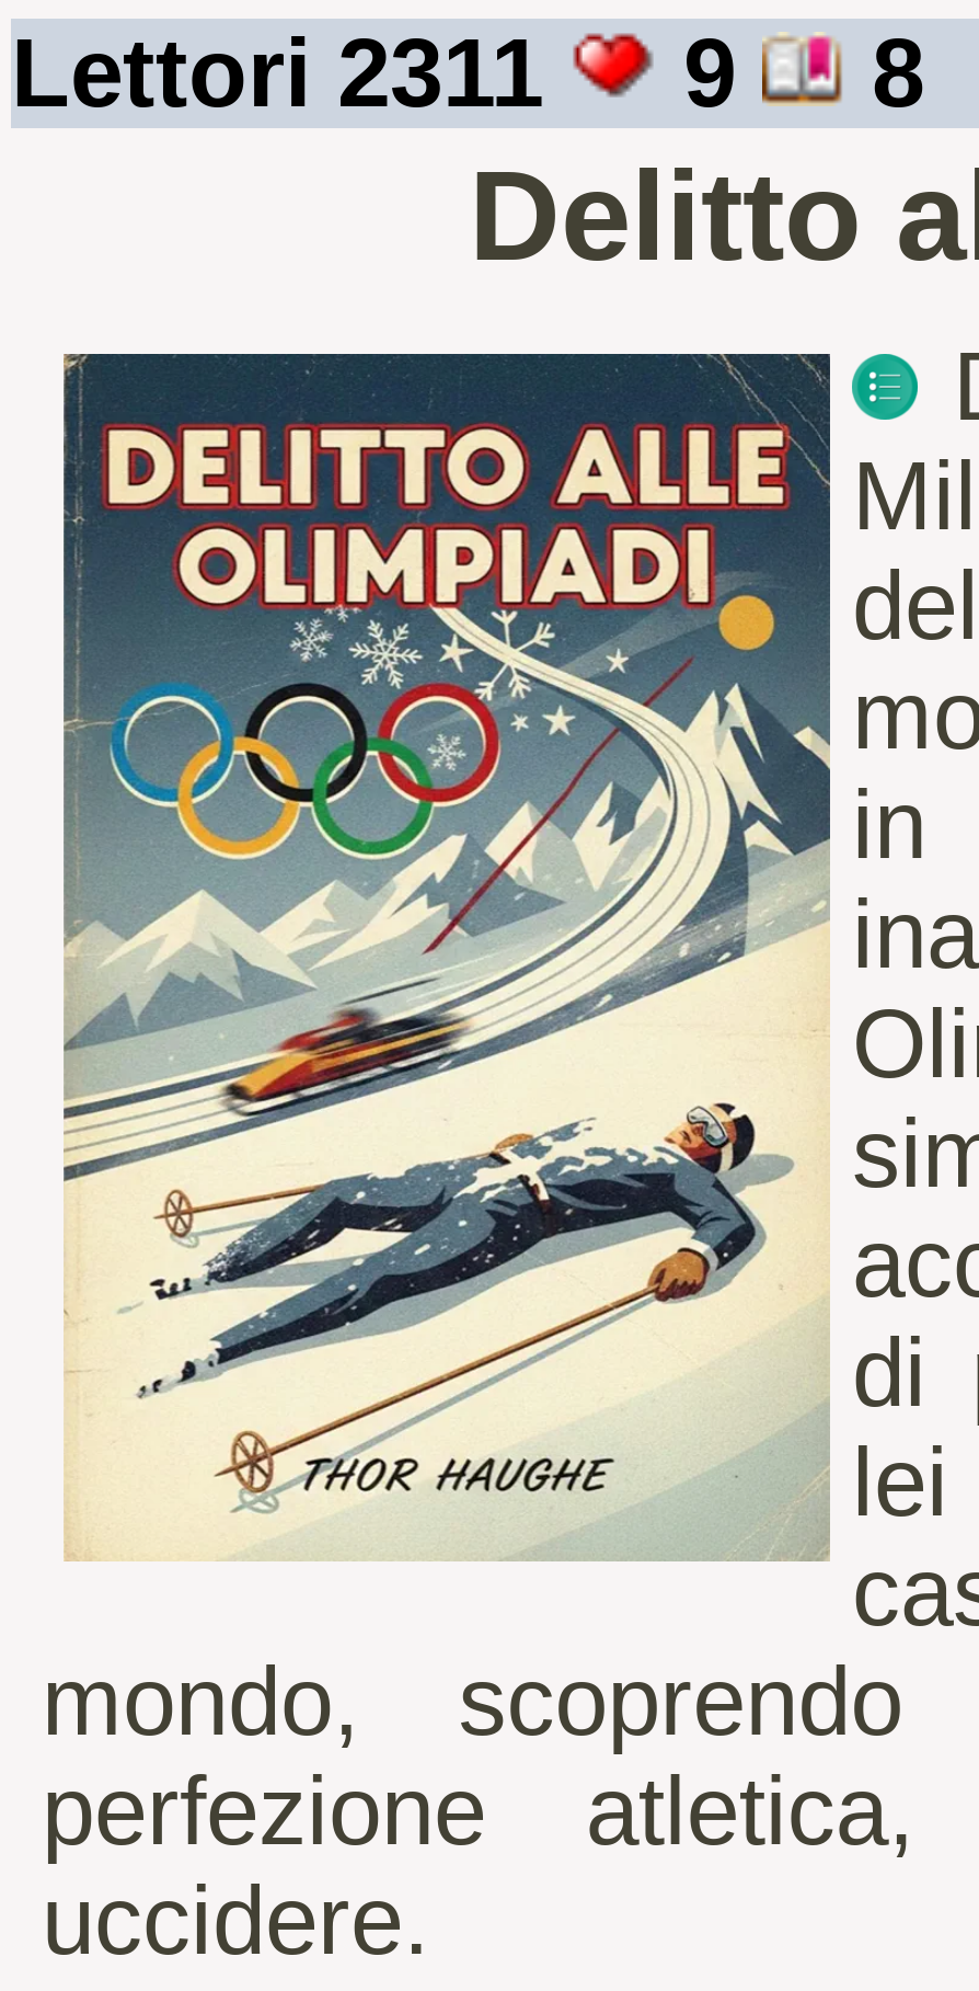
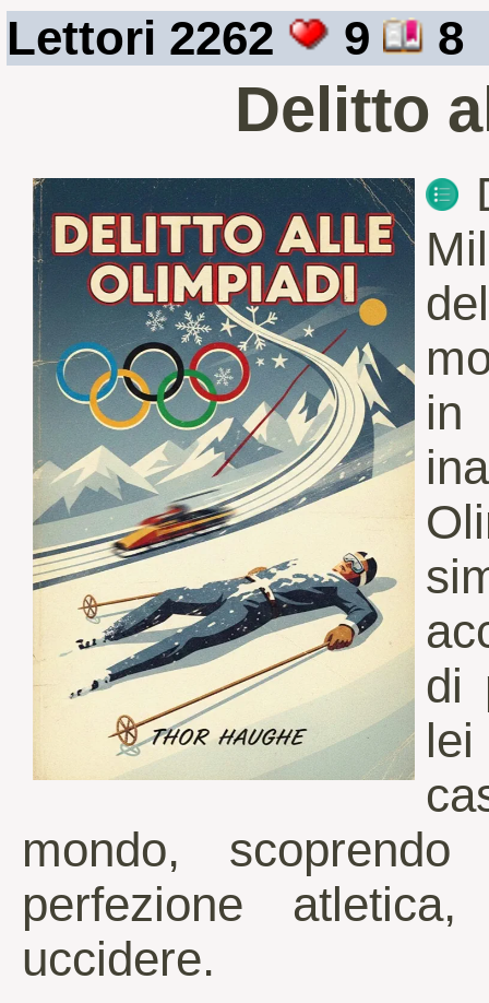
- Lettori 2311 9 8
+ Lettori 2262 9 8
